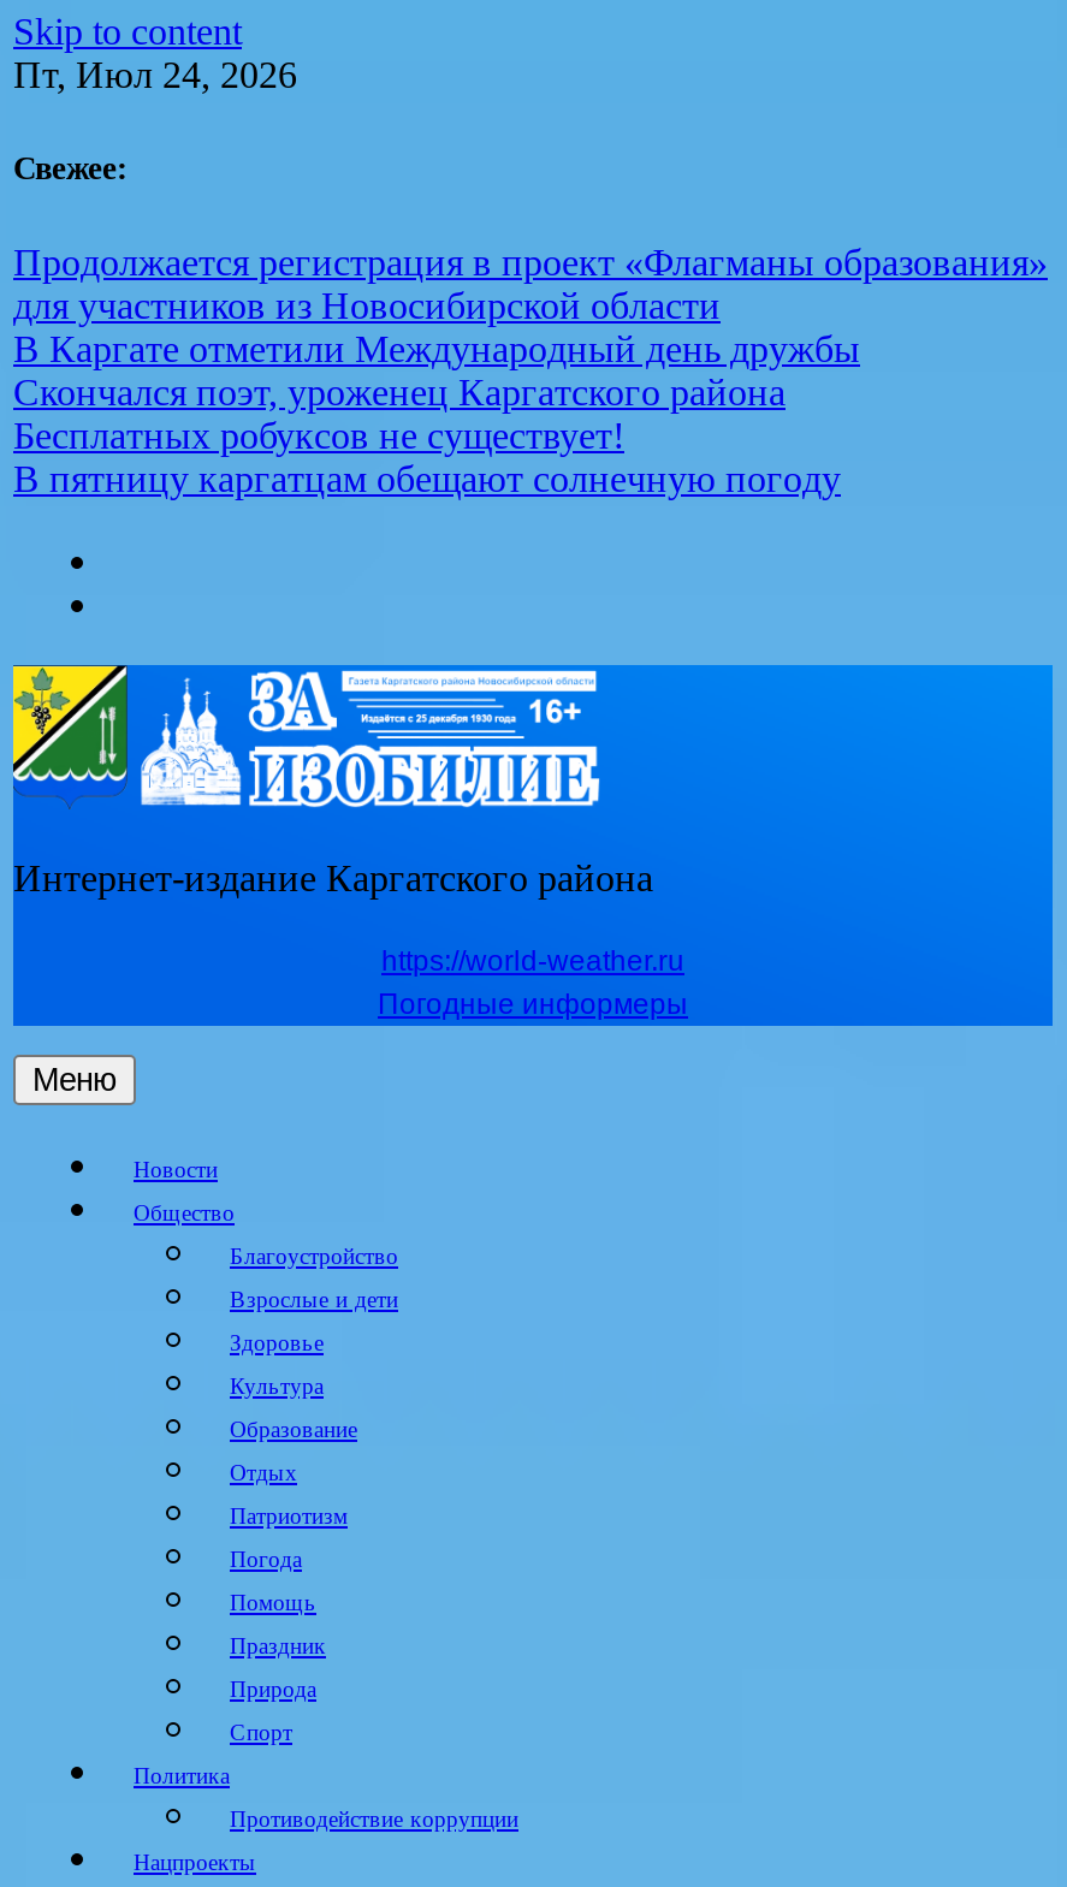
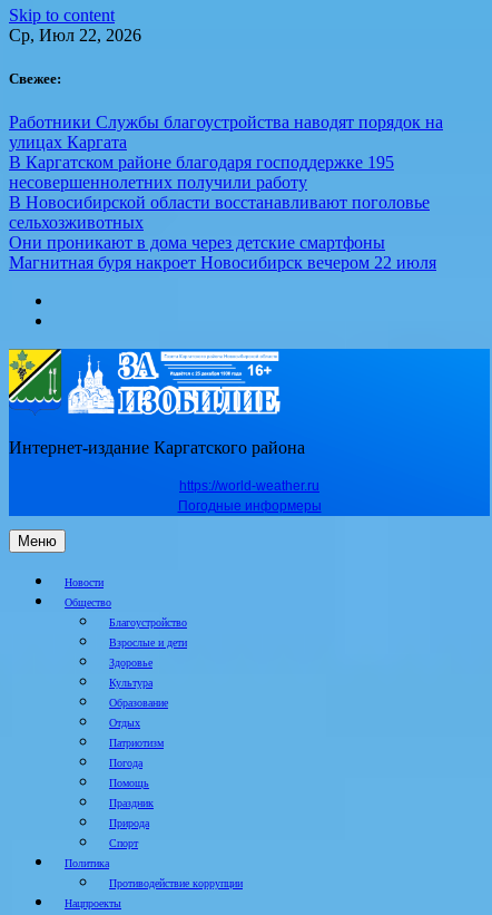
- Пт, Июл 24, 2026
+ Ср, Июл 22, 2026

- Продолжается регистрация в проект «Флагманы образования»
- для участников из Новосибирской области
- В Каргате отметили Международный день дружбы
- Скончался поэт, уроженец Каргатского района
- Бесплатных робуксов не существует!
- В пятницу каргатцам обещают солнечную погоду
+ Работники Службы благоустройства наводят порядок на
+ улицах Каргата
+ В Каргатском районе благодаря господдержке 195
+ несовершеннолетних получили работу
+ В Новосибирской области восстанавливают поголовье
+ сельхозживотных
+ Они проникают в дома через детские смартфоны
+ Магнитная буря накроет Новосибирск вечером 22 июля
